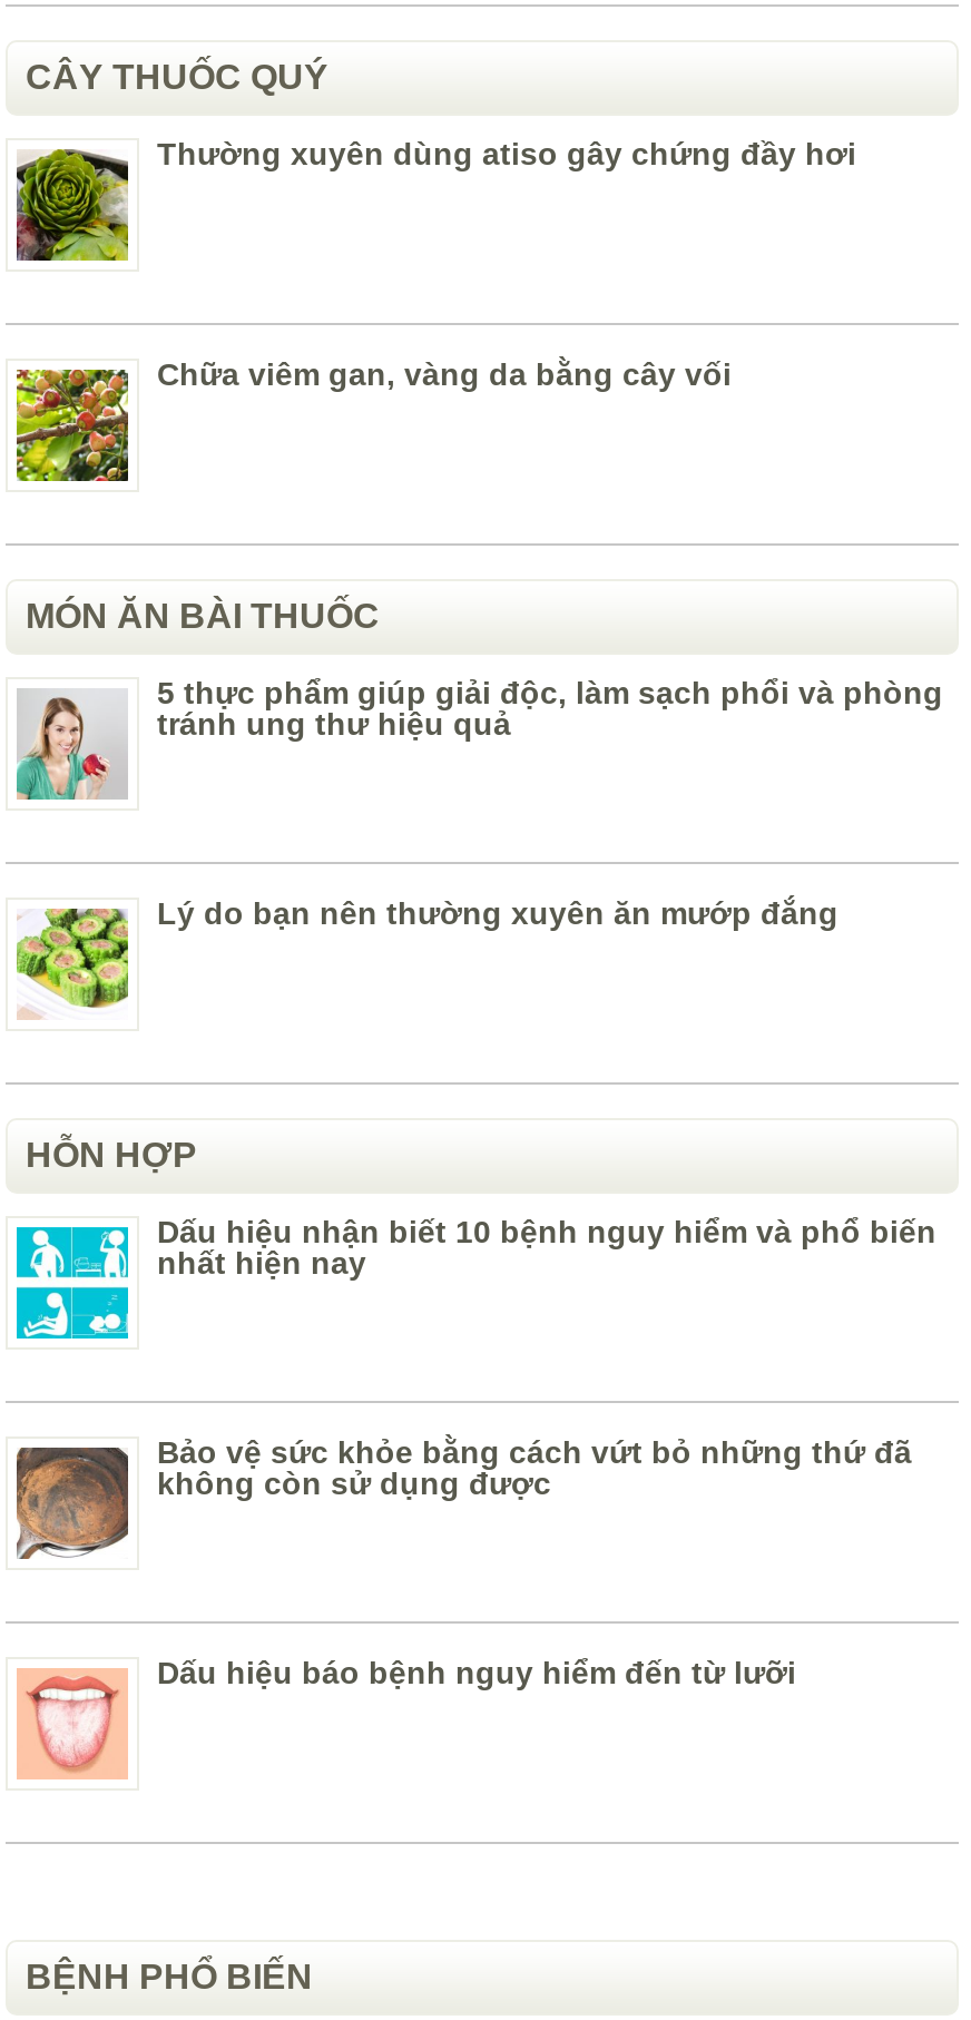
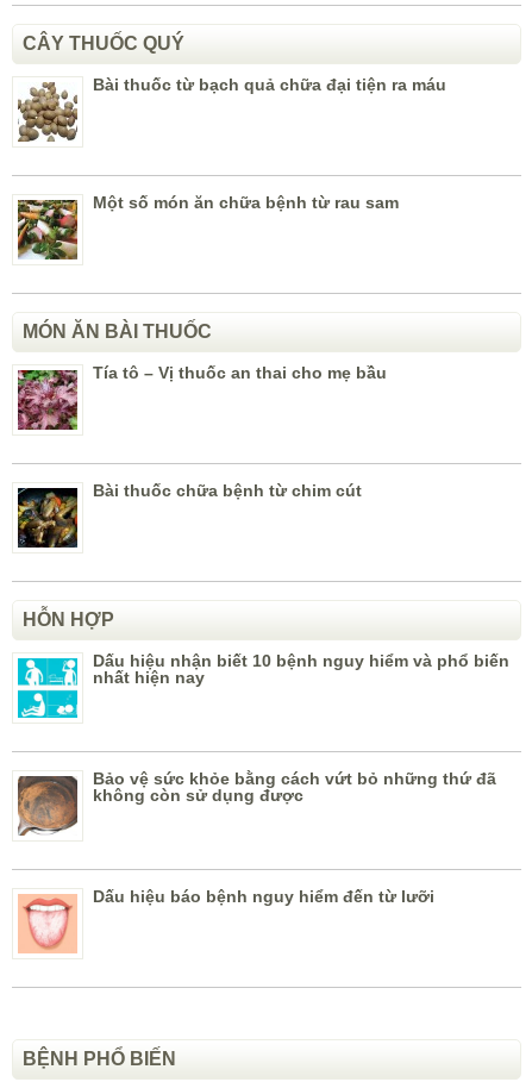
- [image]
- Thường xuyên dùng atiso gây chứng đầy hơi
+ [image]
+ Bài thuốc từ bạch quả chữa đại tiện ra máu

- [image]
- Chữa viêm gan, vàng da bằng cây vối
+ [image]
+ Một số món ăn chữa bệnh từ rau sam

- [image]
- 5 thực phẩm giúp giải độc, làm sạch phổi và phòng
- tránh ung thư hiệu quả
+ [image]
+ Tía tô – Vị thuốc an thai cho mẹ bầu

- [image]
- Lý do bạn nên thường xuyên ăn mướp đắng
+ [image]
+ Bài thuốc chữa bệnh từ chim cút
